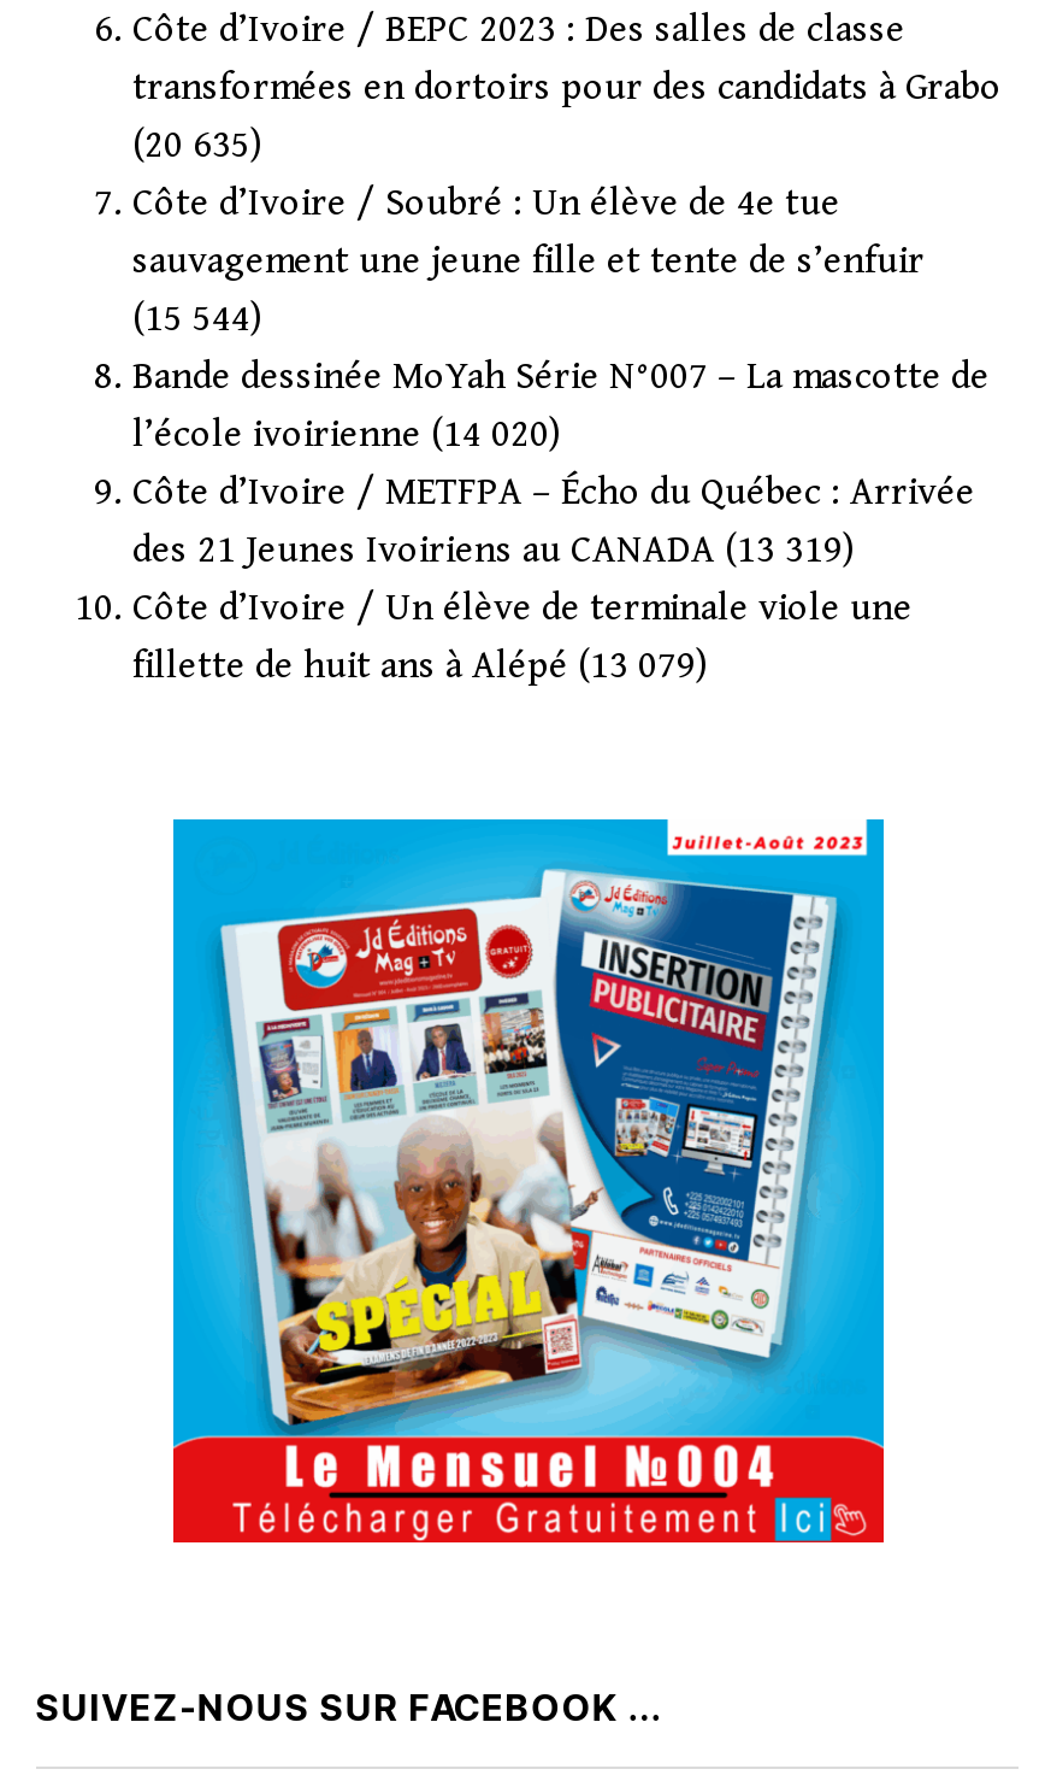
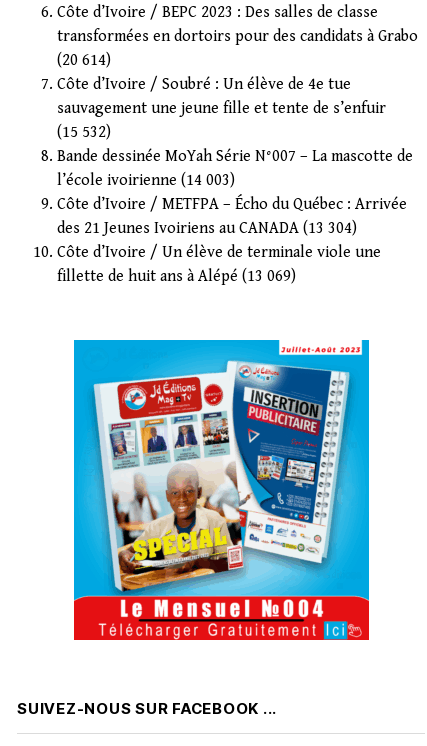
- (20 635)
+ (20 614)

- (15 544)
+ (15 532)

- l’école ivoirienne (14 020)
+ l’école ivoirienne (14 003)

- des 21 Jeunes Ivoiriens au CANADA (13 319)
+ des 21 Jeunes Ivoiriens au CANADA (13 304)

- fillette de huit ans à Alépé (13 079)
+ fillette de huit ans à Alépé (13 069)
